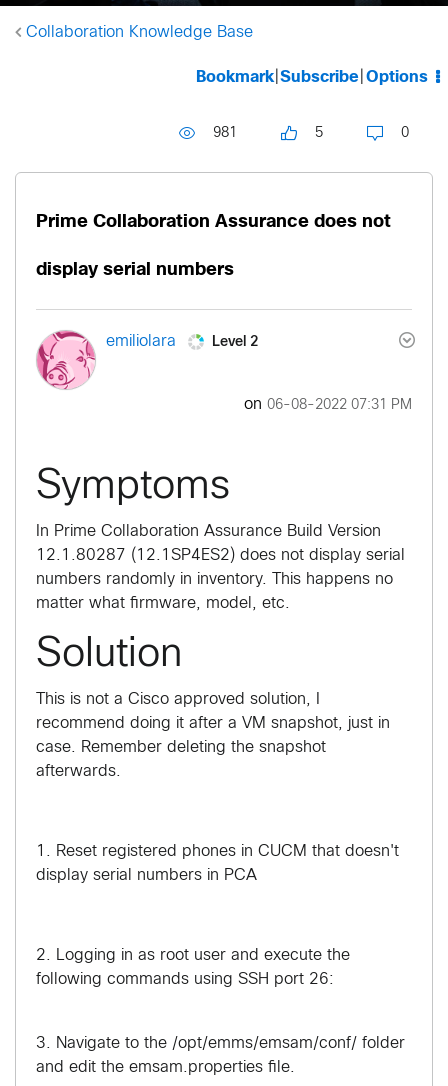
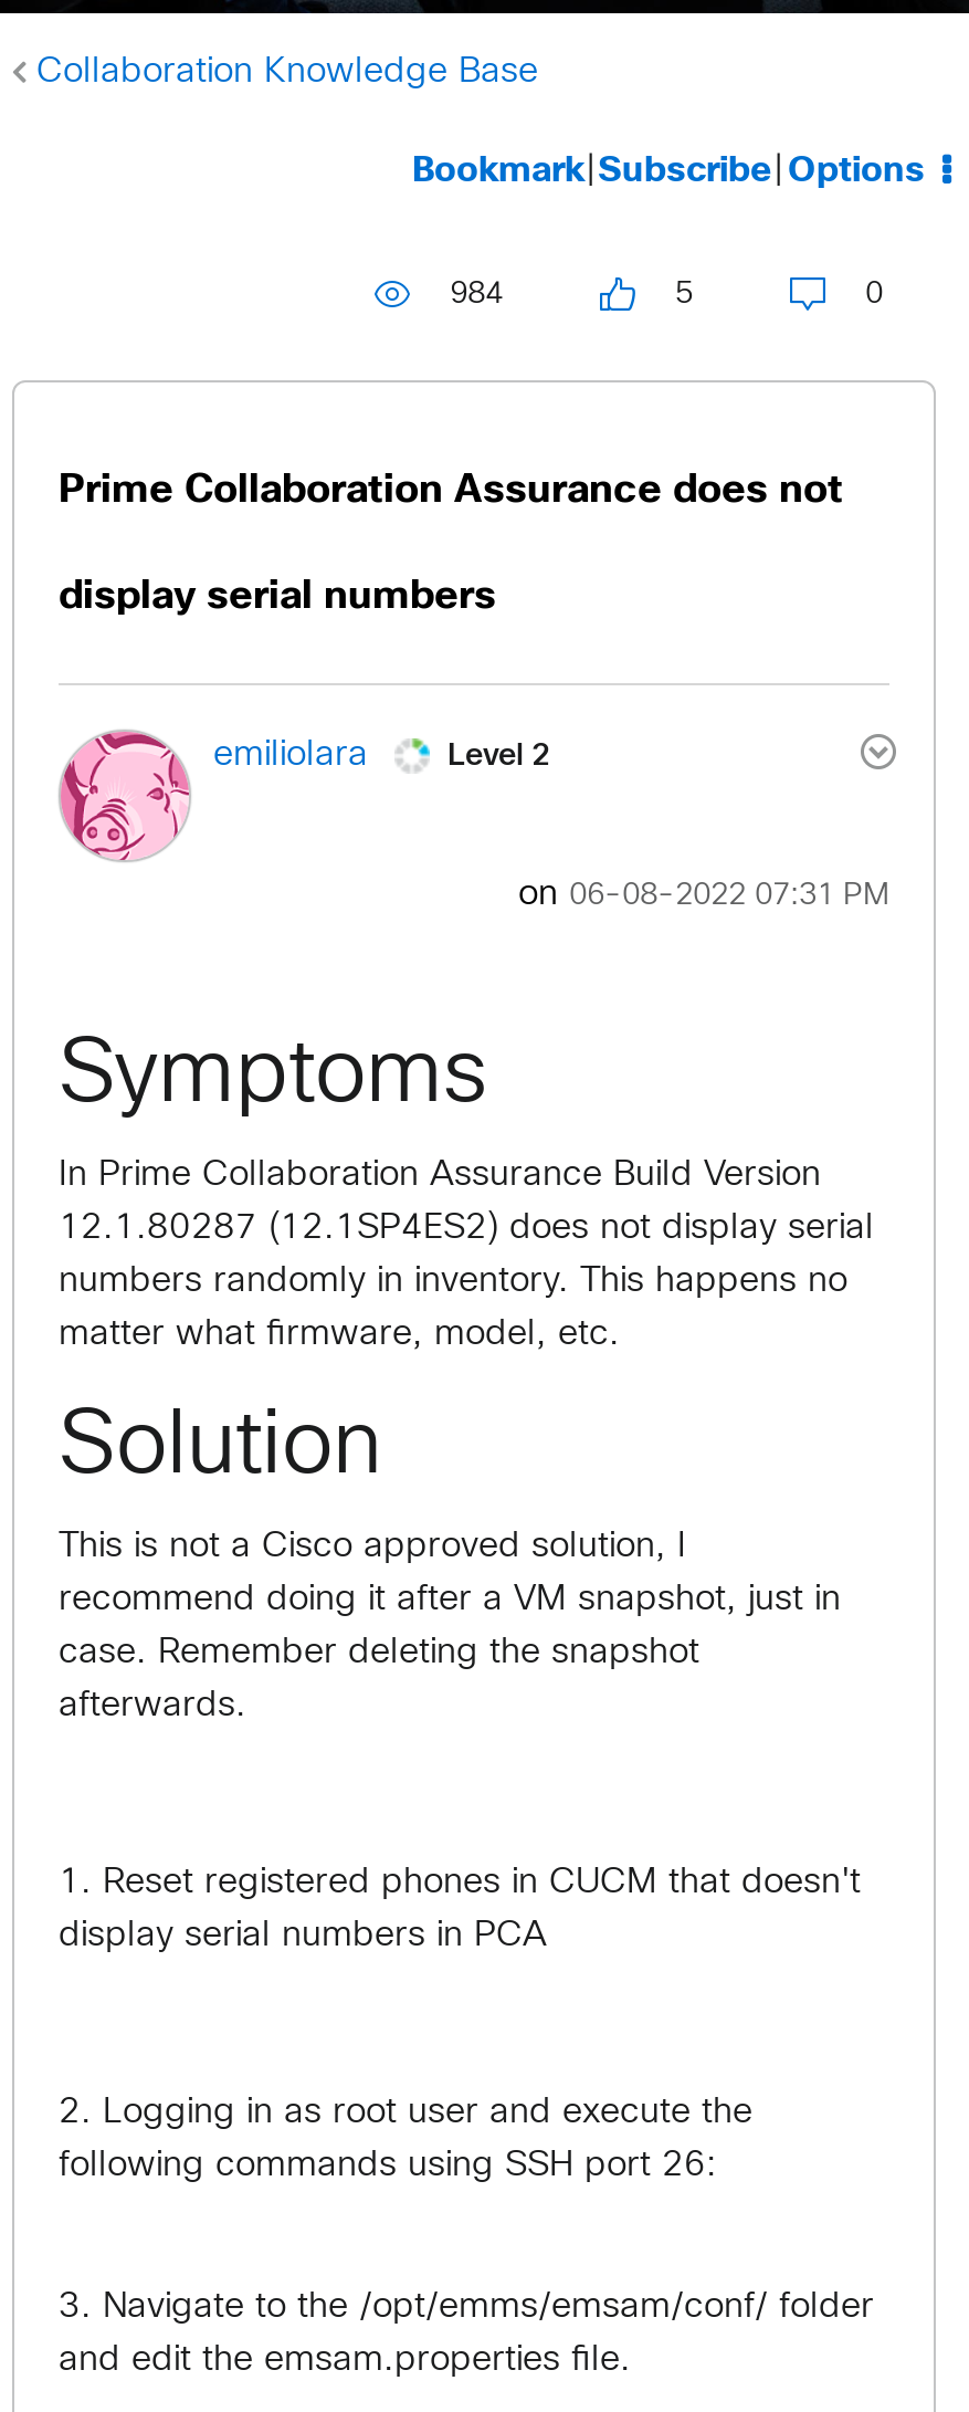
- 981
+ 984
